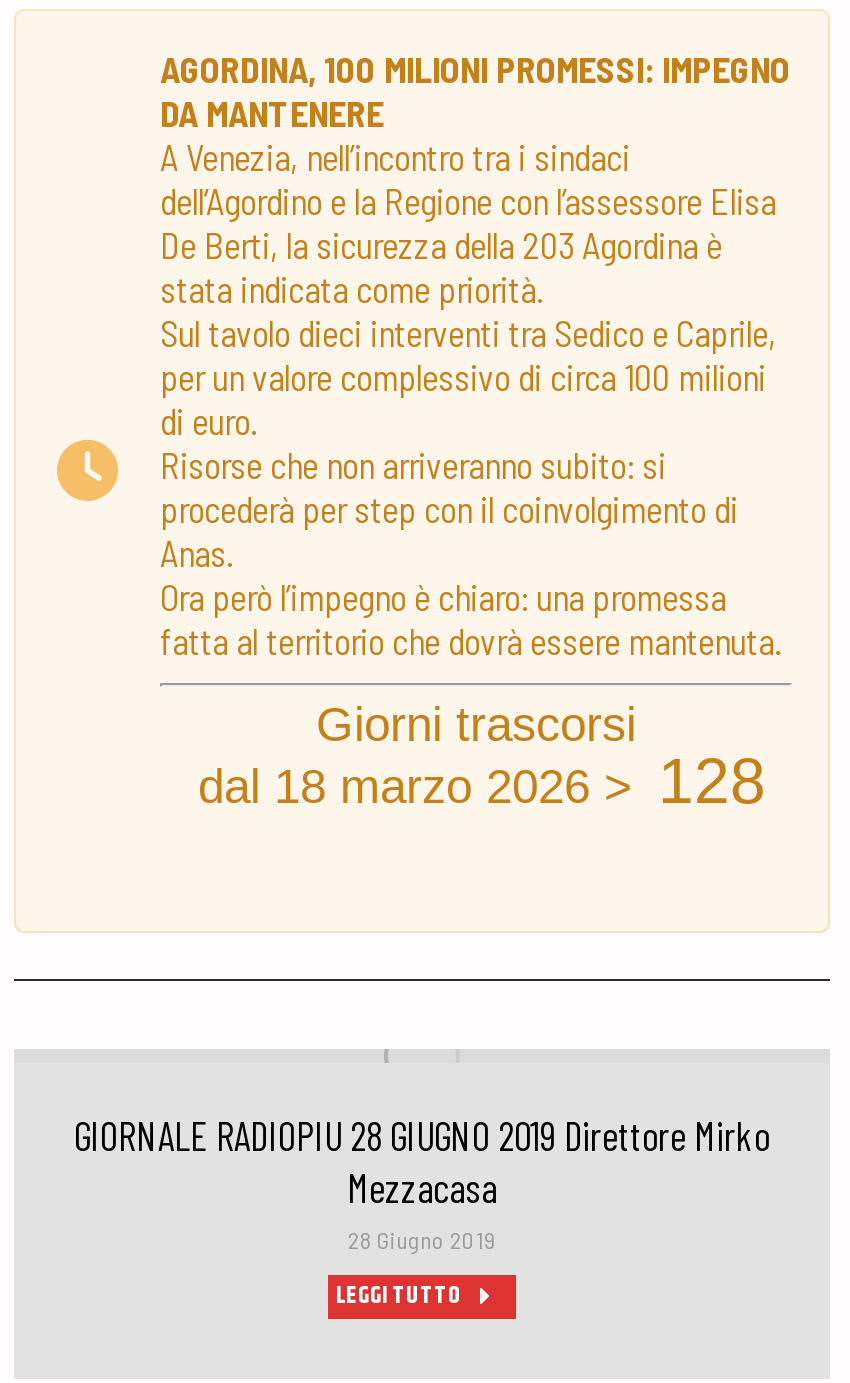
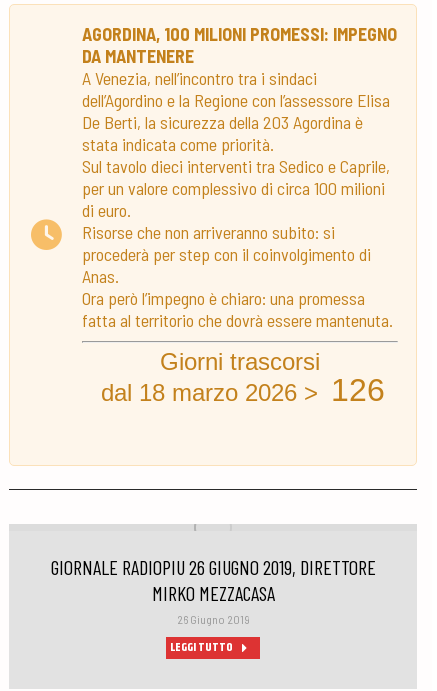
- dal 18 marzo 2026 > 128
+ dal 18 marzo 2026 > 126

- GIORNALE RADIOPIU 28 GIUGNO 2019 Direttore Mirko
- Mezzacasa
- 28 Giugno 2019
+ GIORNALE RADIOPIU 26 GIUGNO 2019, DIRETTORE
+ MIRKO MEZZACASA
+ 26 Giugno 2019
